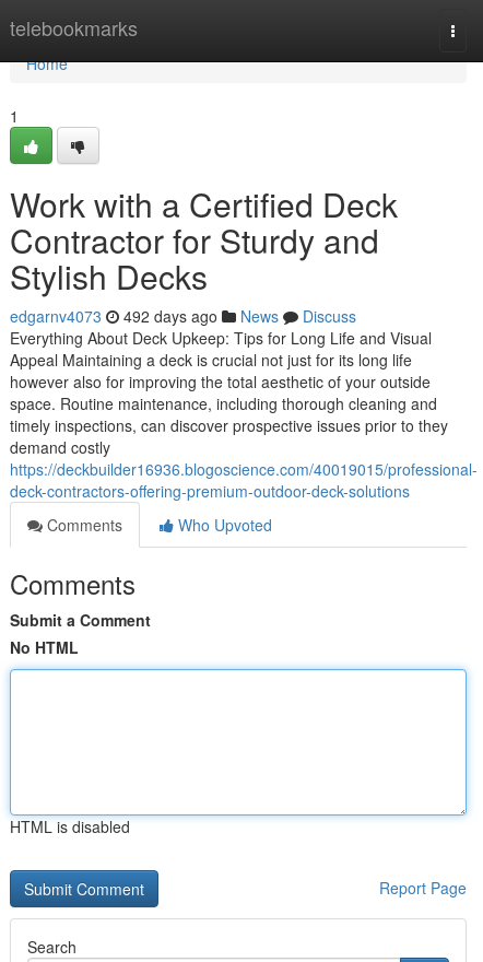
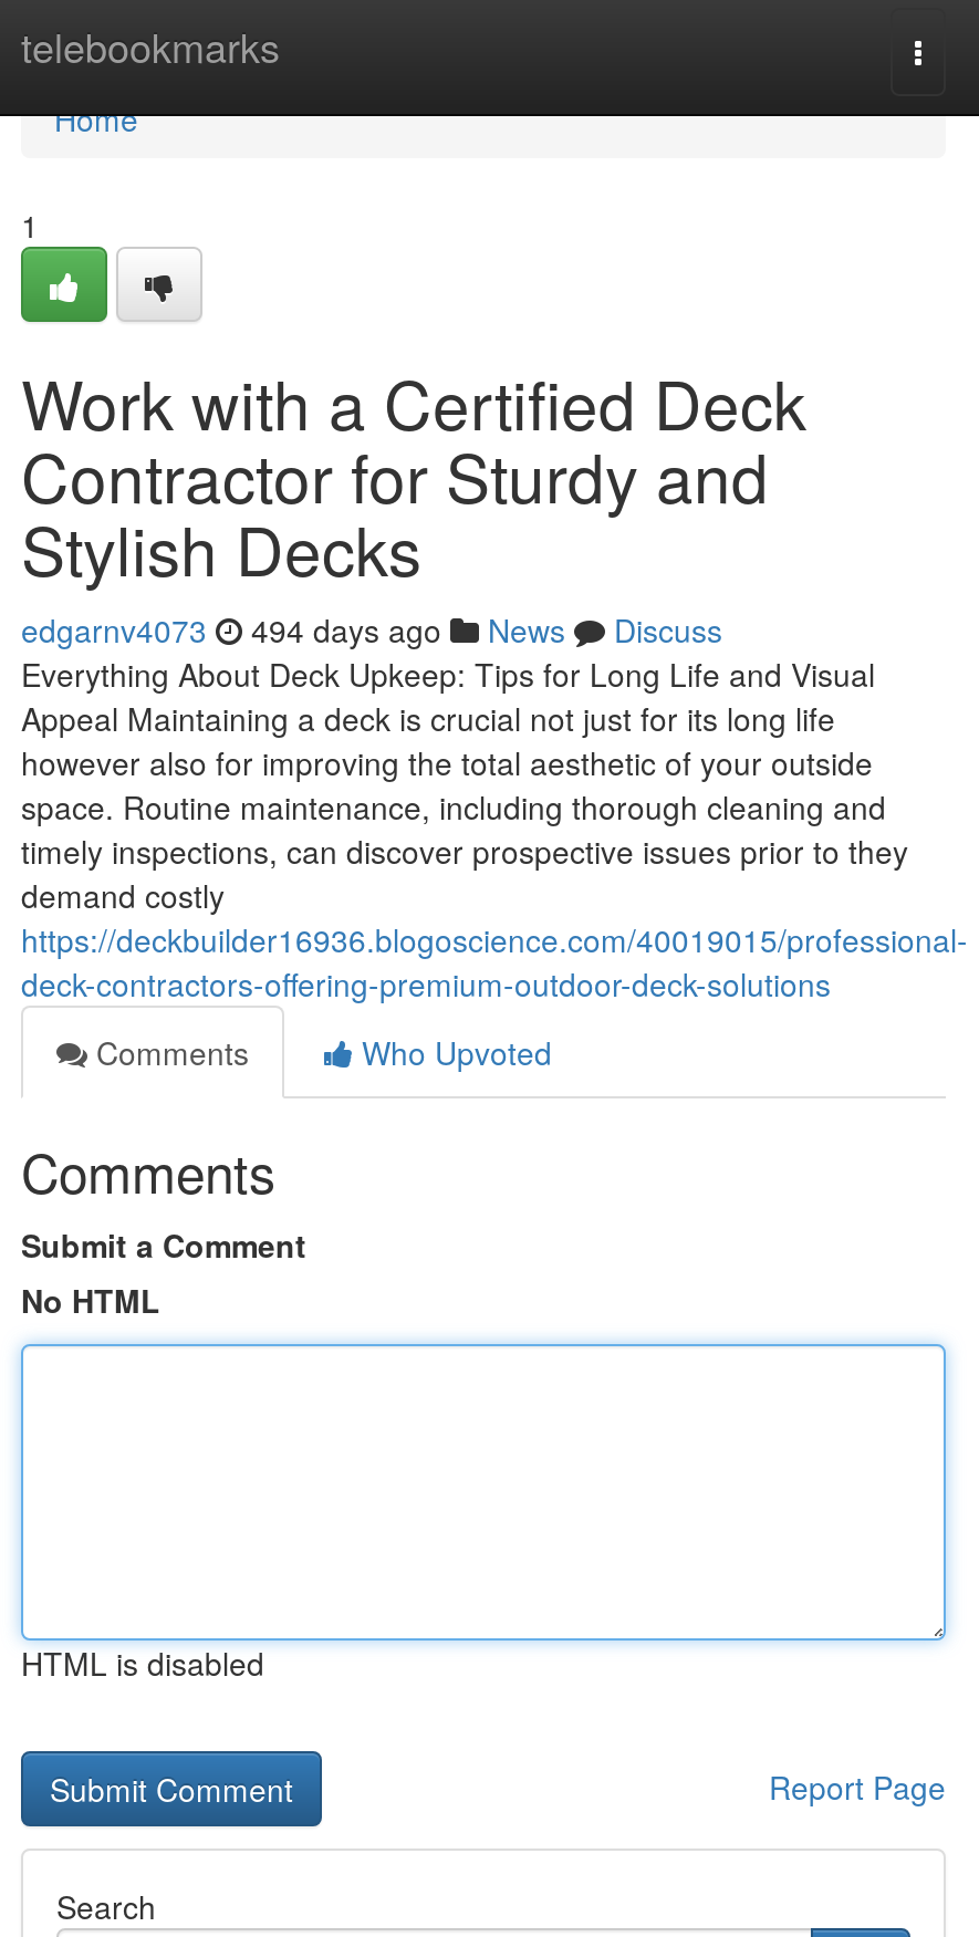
- edgarnv4073 492 days ago News Discuss
+ edgarnv4073 494 days ago News Discuss
